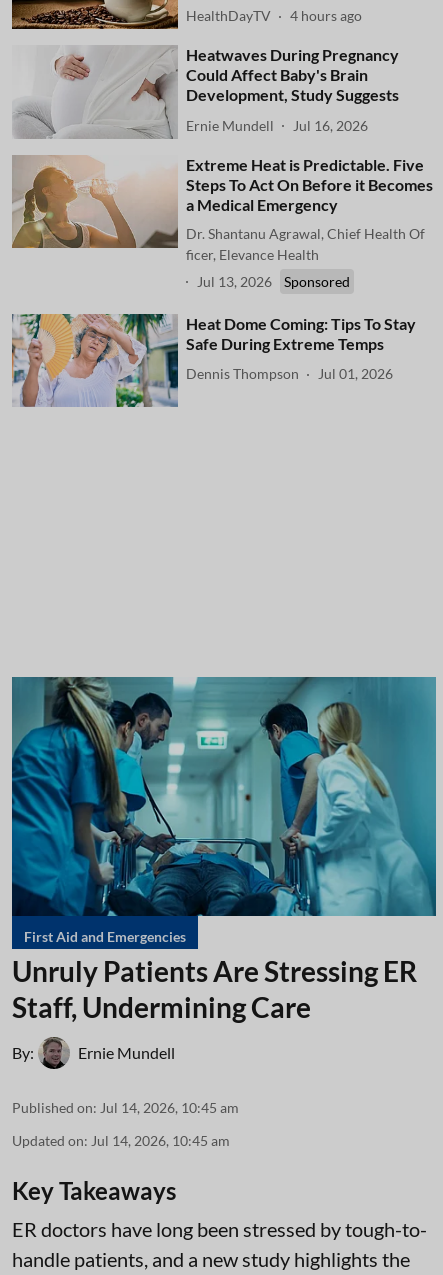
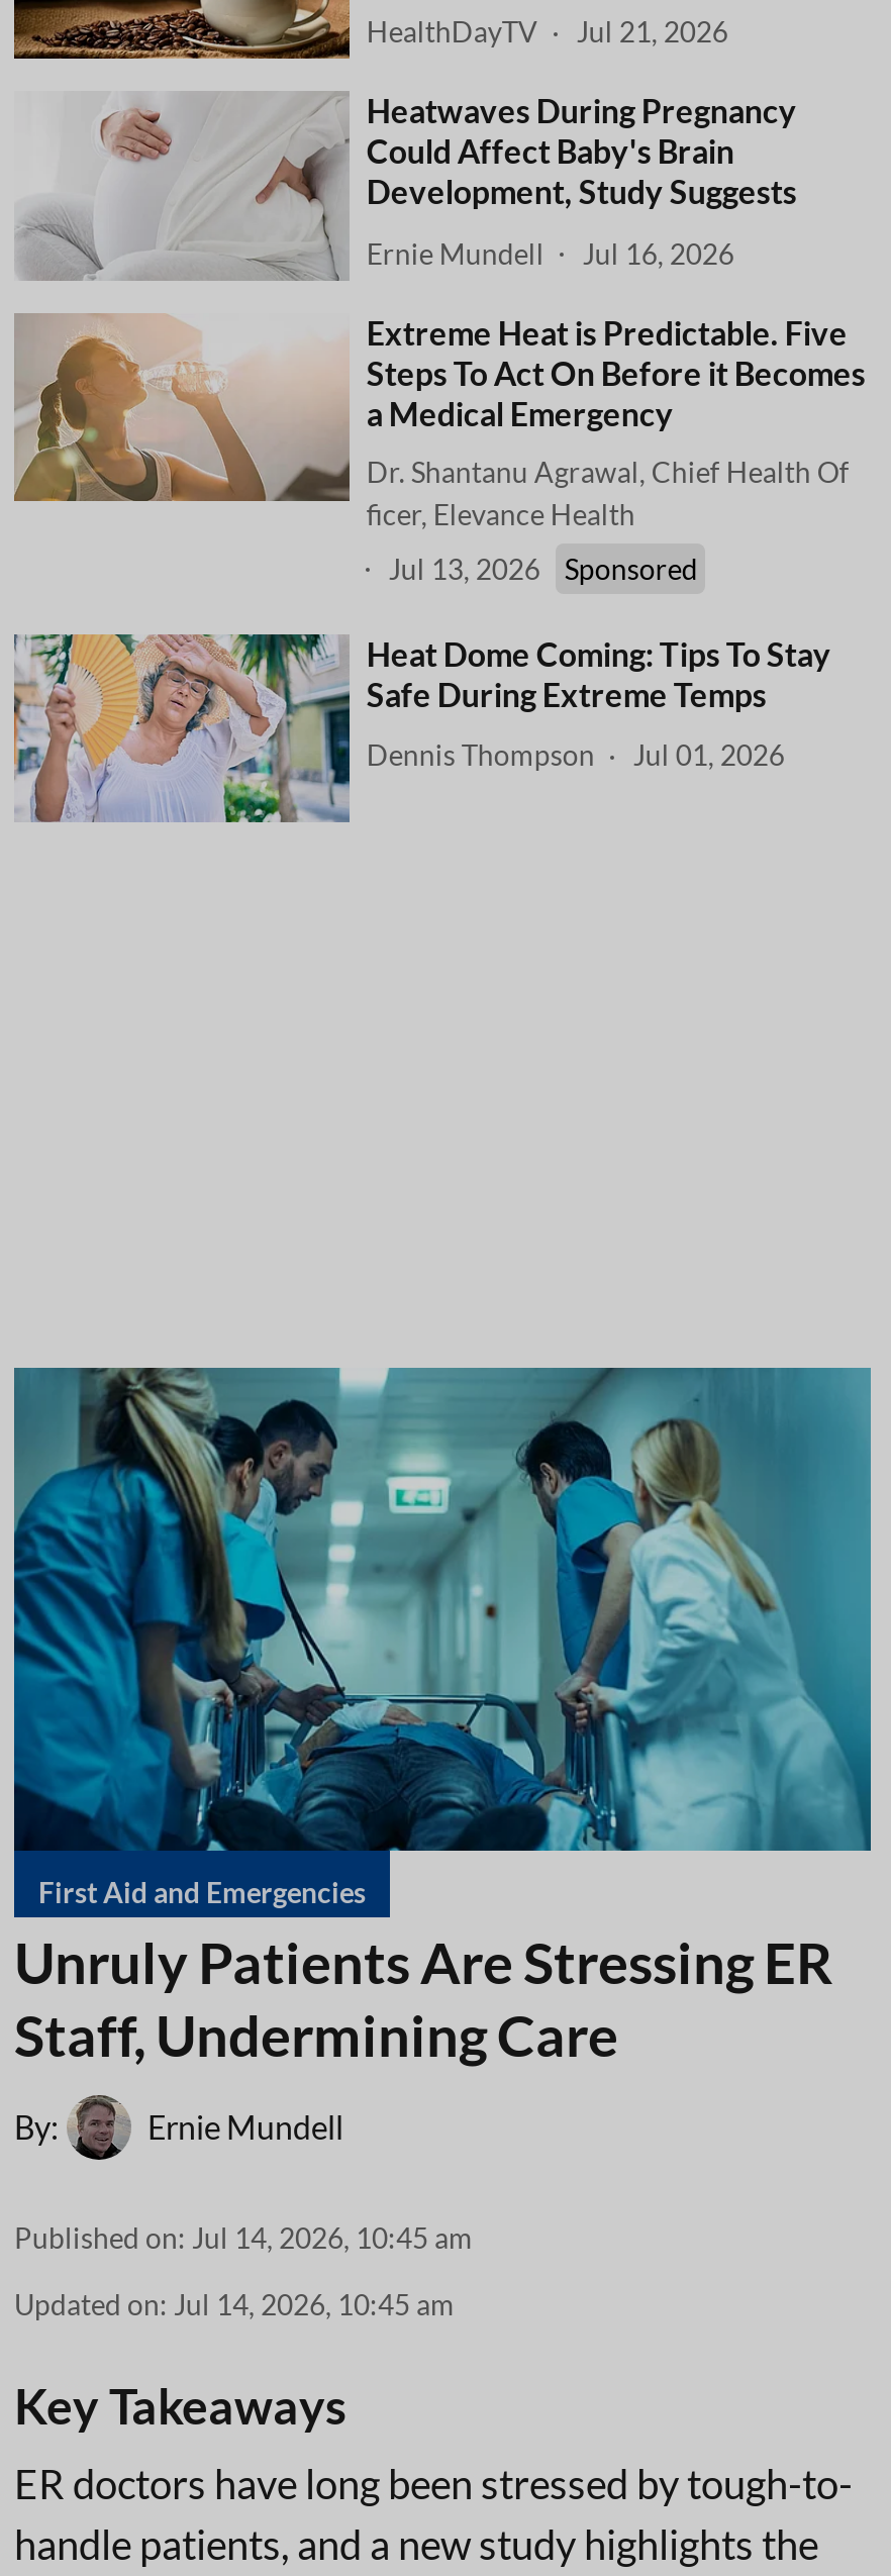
- HealthDayTV 4 hours ago
+ HealthDayTV Jul 21, 2026
